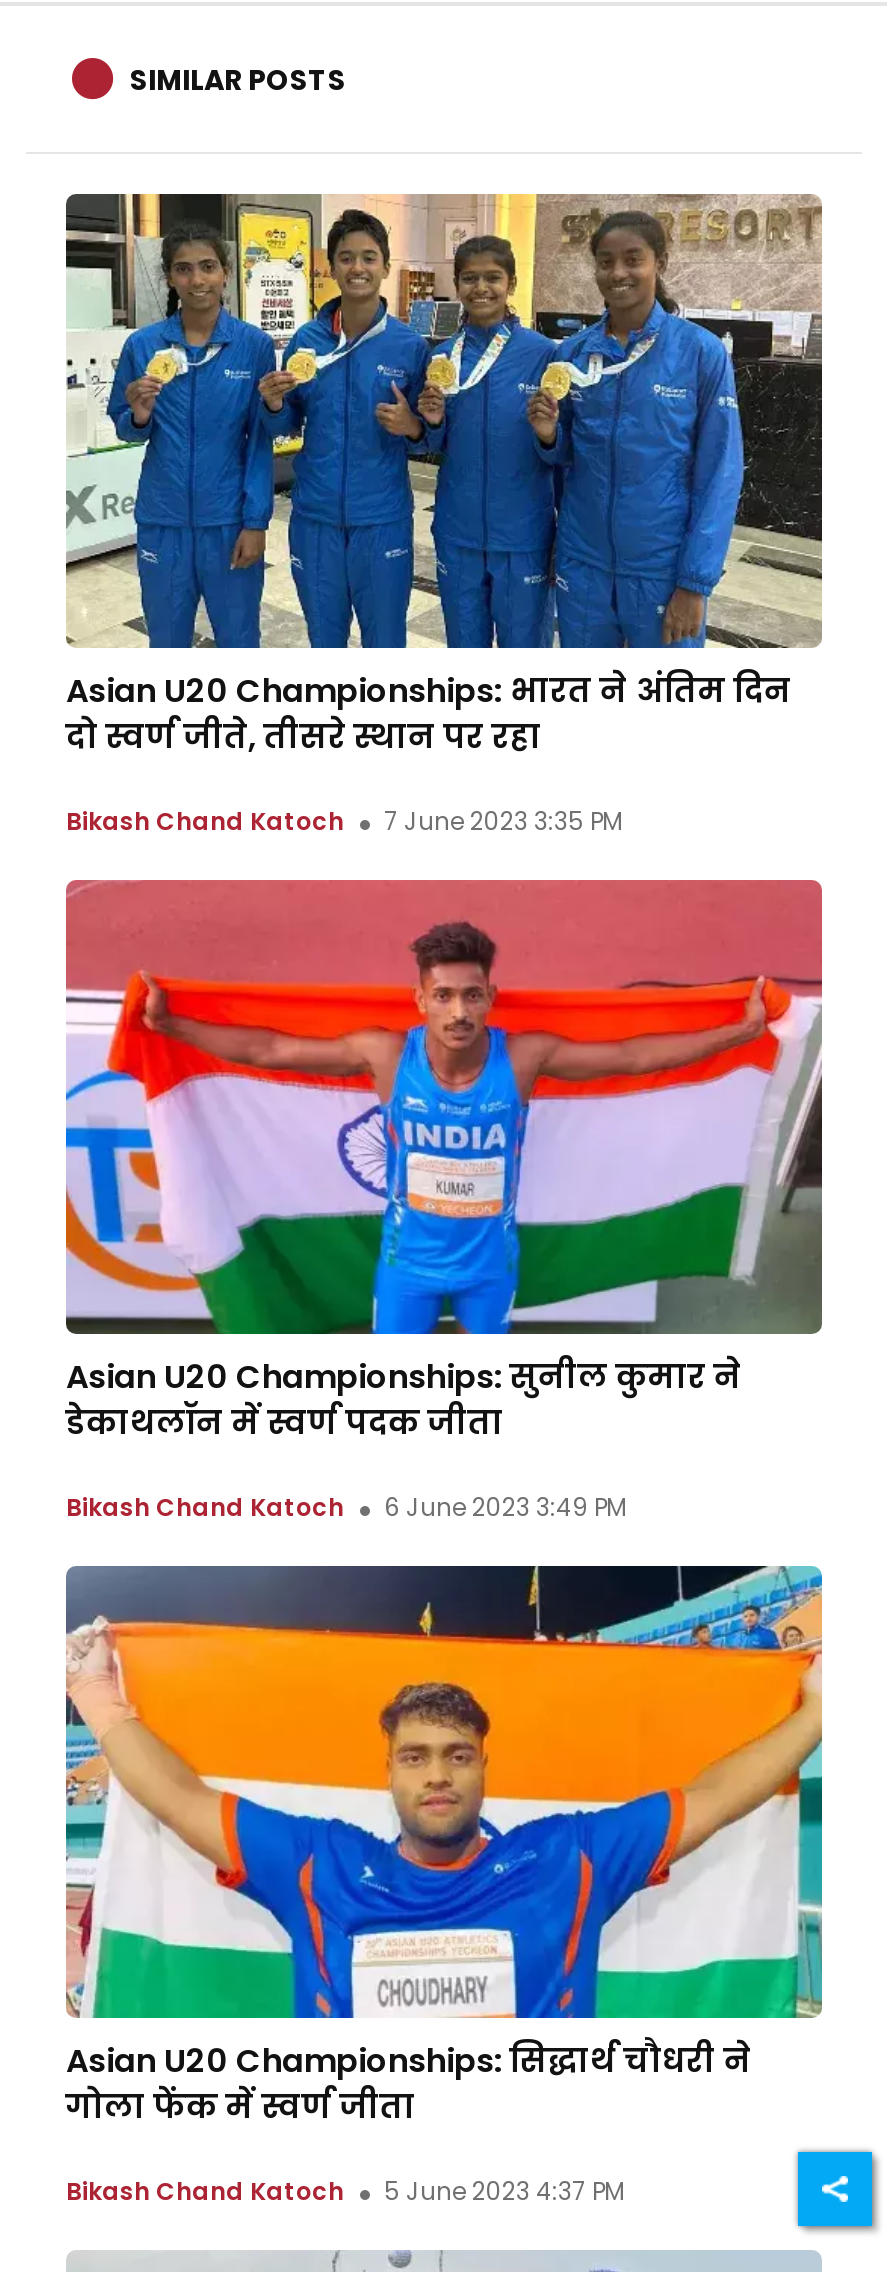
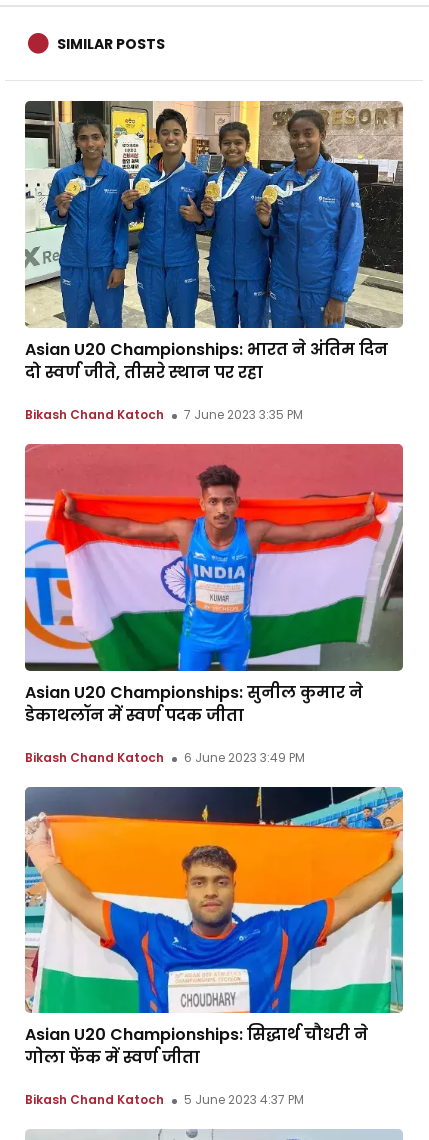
- [image]
